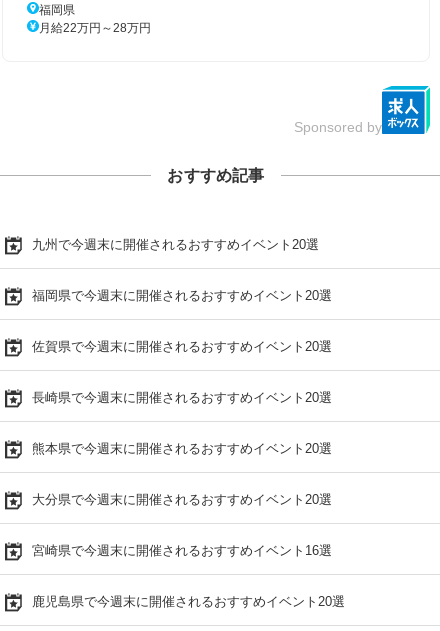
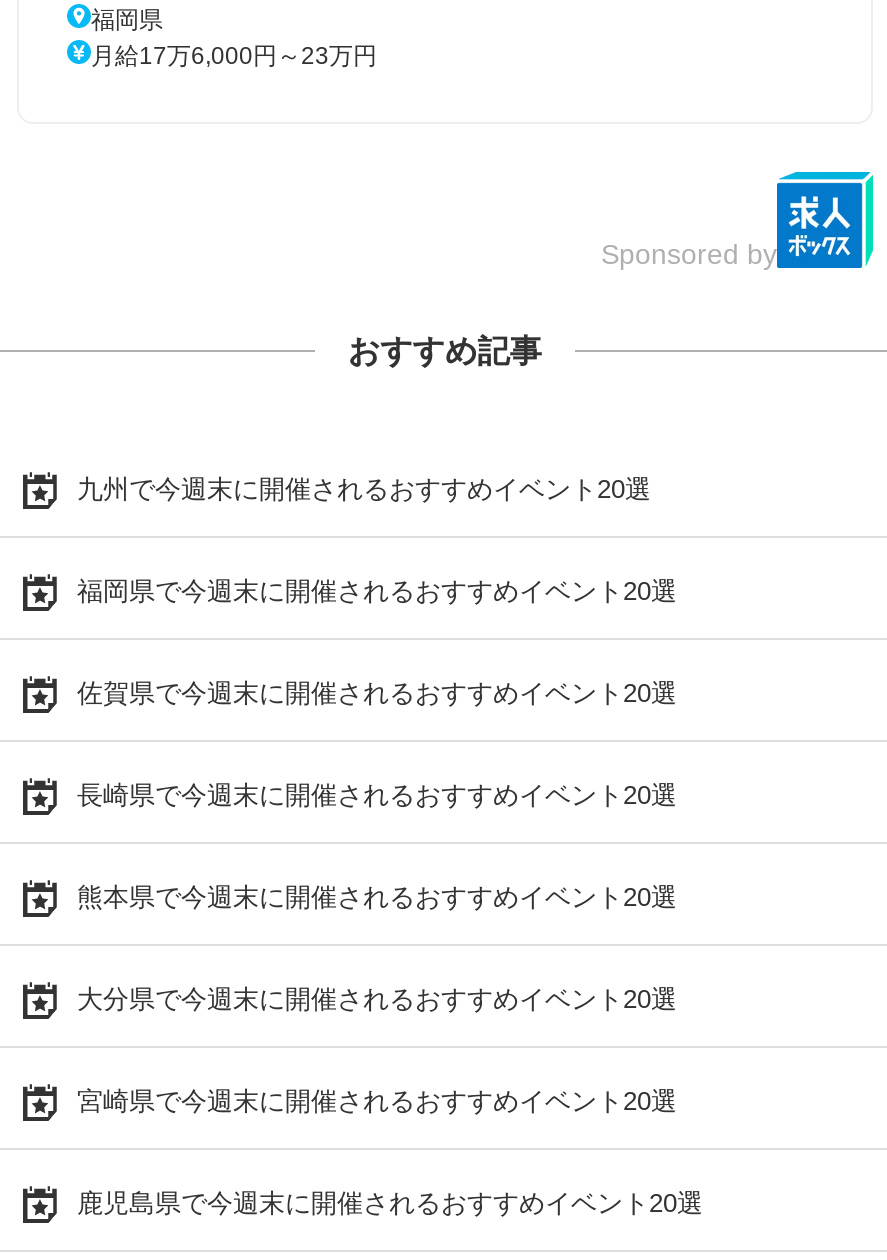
- 月給22万円～28万円
+ 月給17万6,000円～23万円

- 宮崎県で今週末に開催されるおすすめイベント16選
+ 宮崎県で今週末に開催されるおすすめイベント20選
